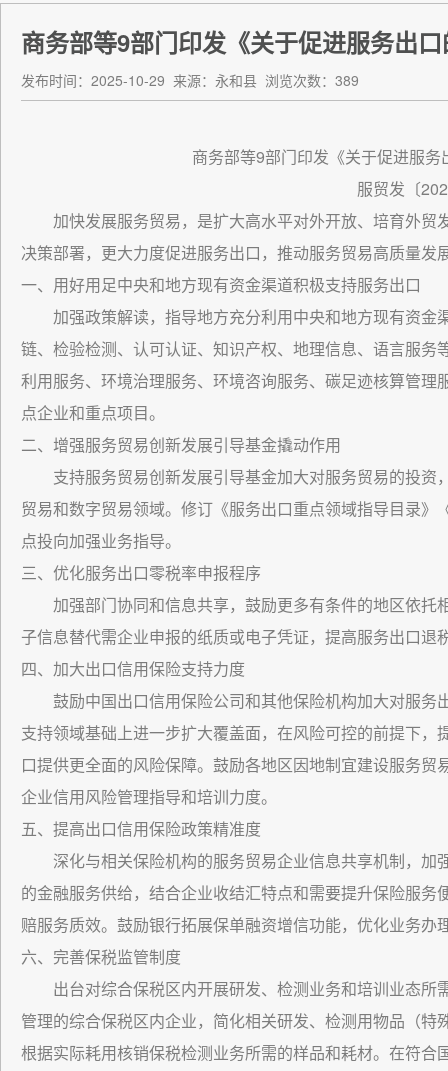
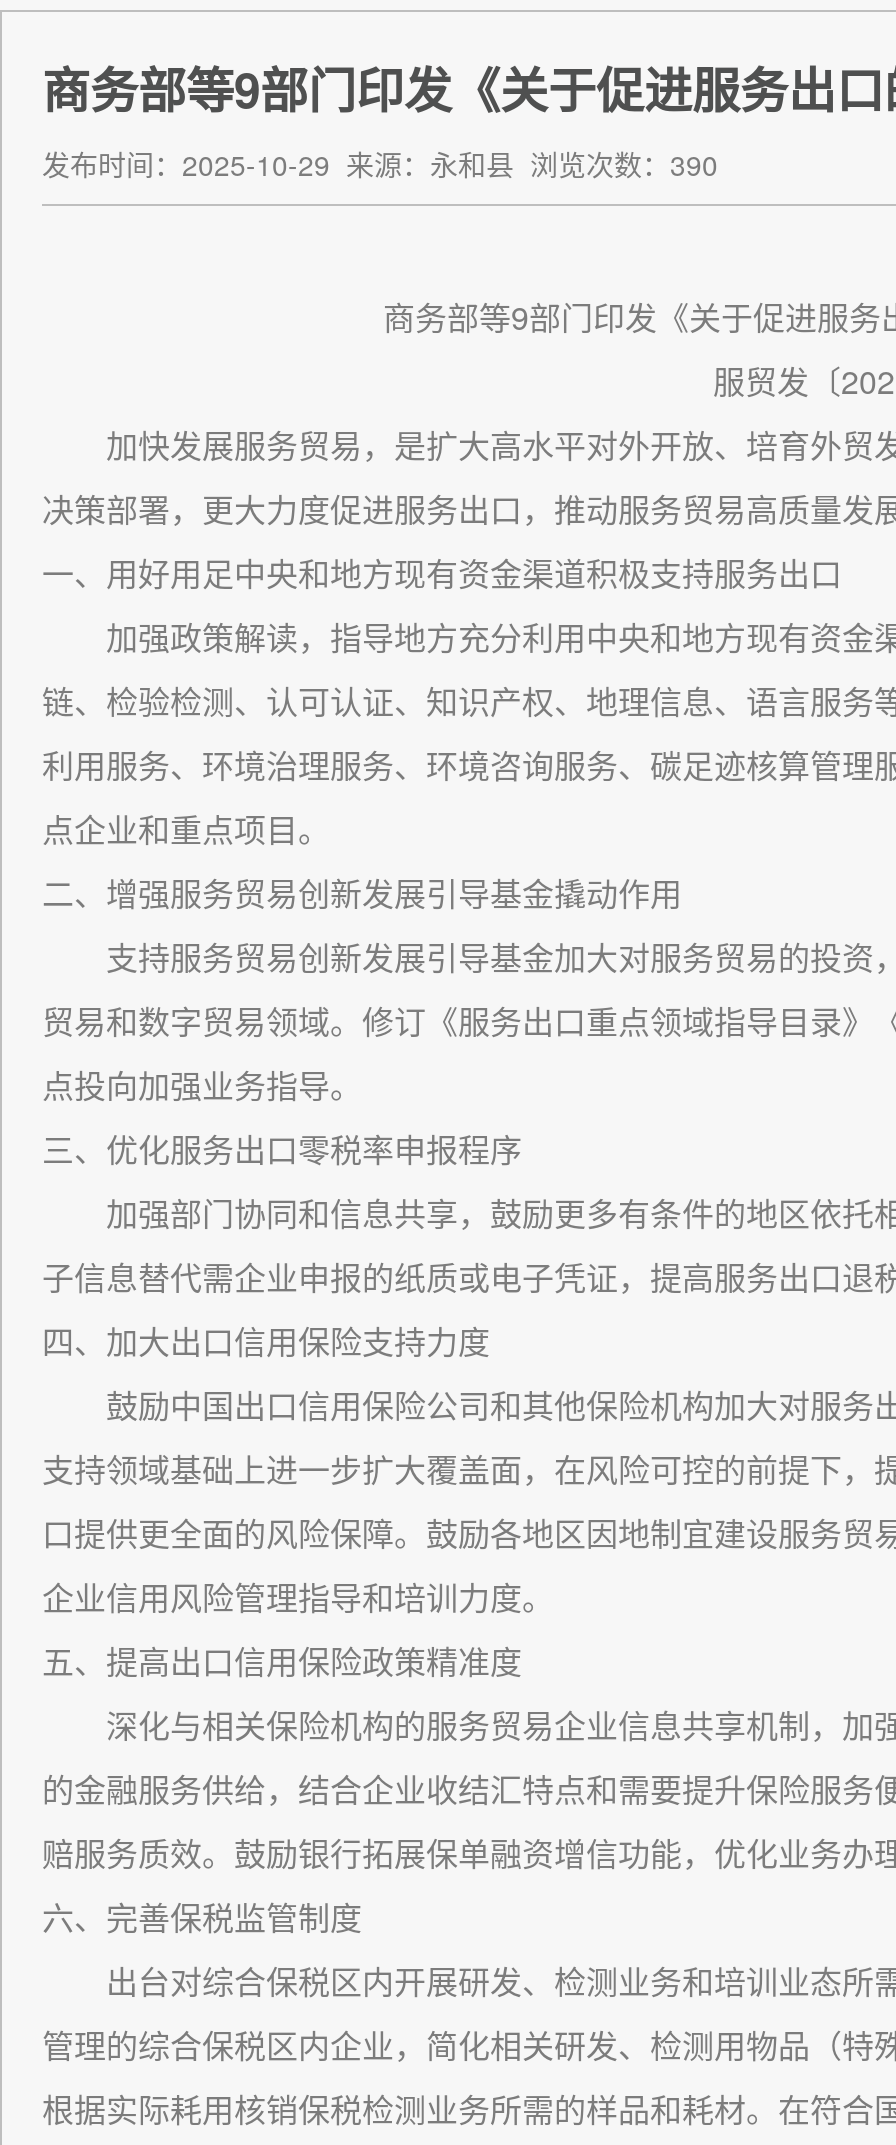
- 发布时间：2025-10-29 来源：永和县 浏览次数：389
+ 发布时间：2025-10-29 来源：永和县 浏览次数：390
